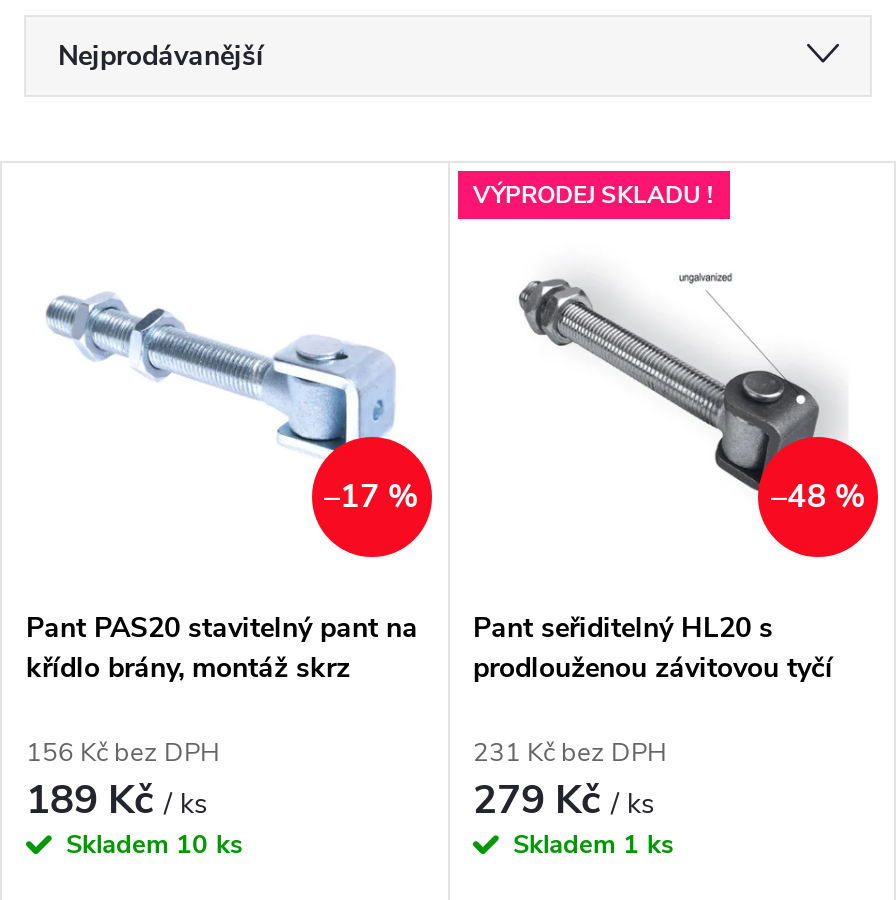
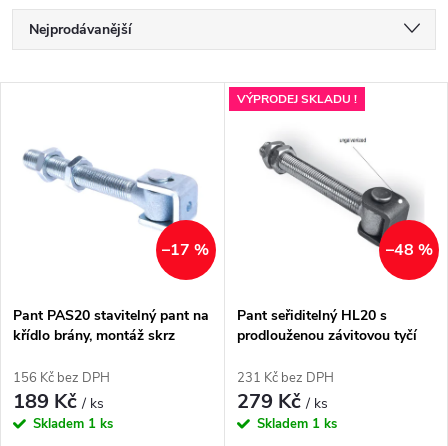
- Skladem 10 ks
+ Skladem 1 ks
